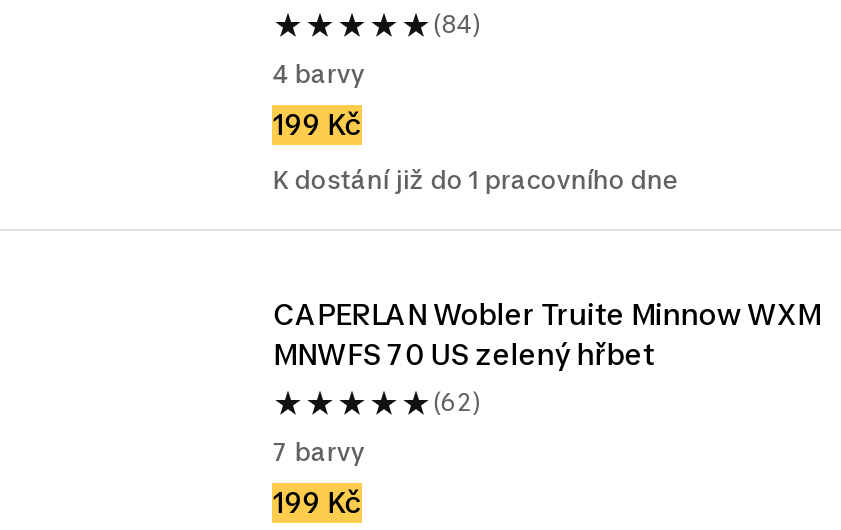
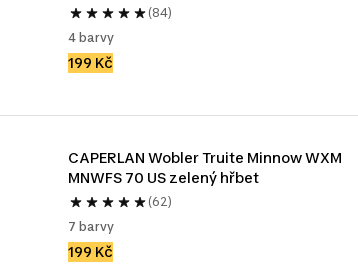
- K dostání již do 1 pracovního dne
